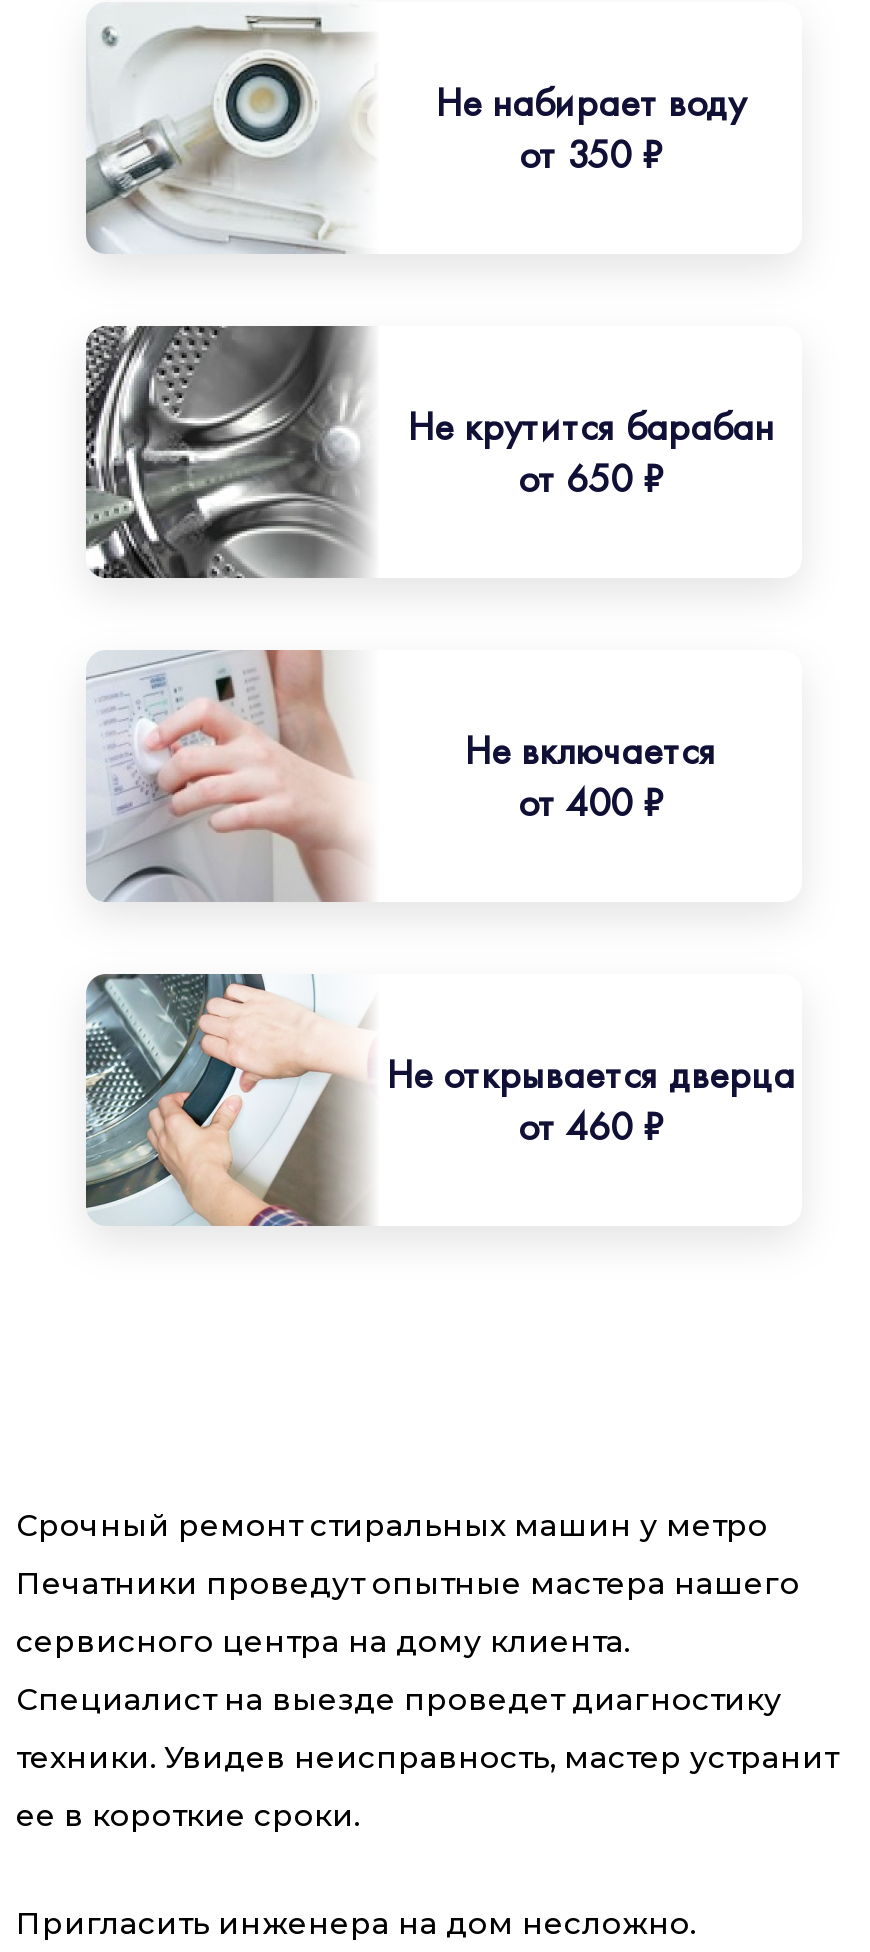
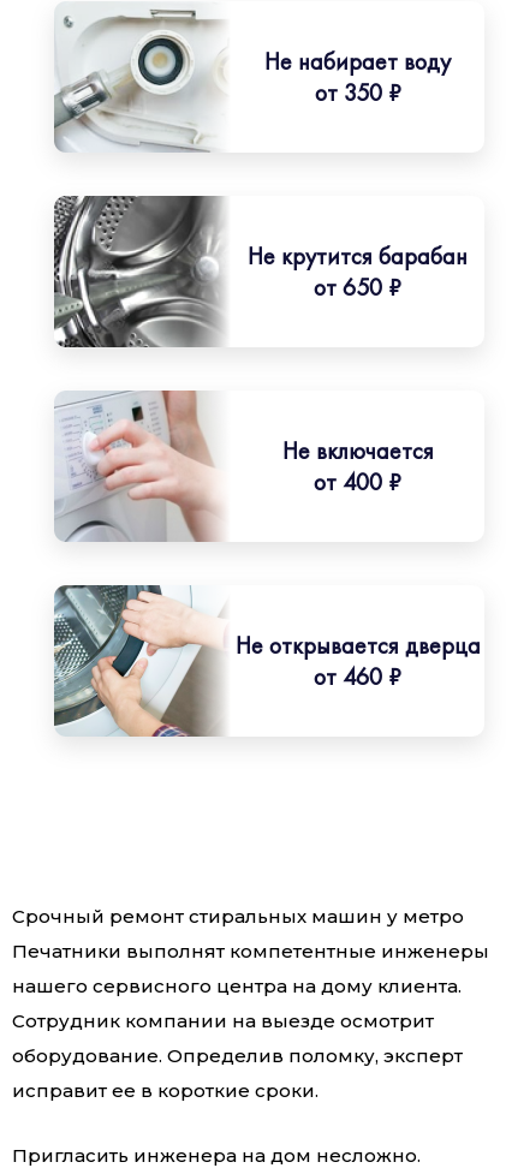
- Печатники проведут опытные мастера нашего
+ Печатники выполнят компетентные инженеры

- сервисного центра на дому клиента.
+ нашего сервисного центра на дому клиента.

- Специалист на выезде проведет диагностику
+ Сотрудник компании на выезде осмотрит

- техники. Увидев неисправность, мастер устранит
+ оборудование. Определив поломку, эксперт

- ее в короткие сроки.
+ исправит ее в короткие сроки.
